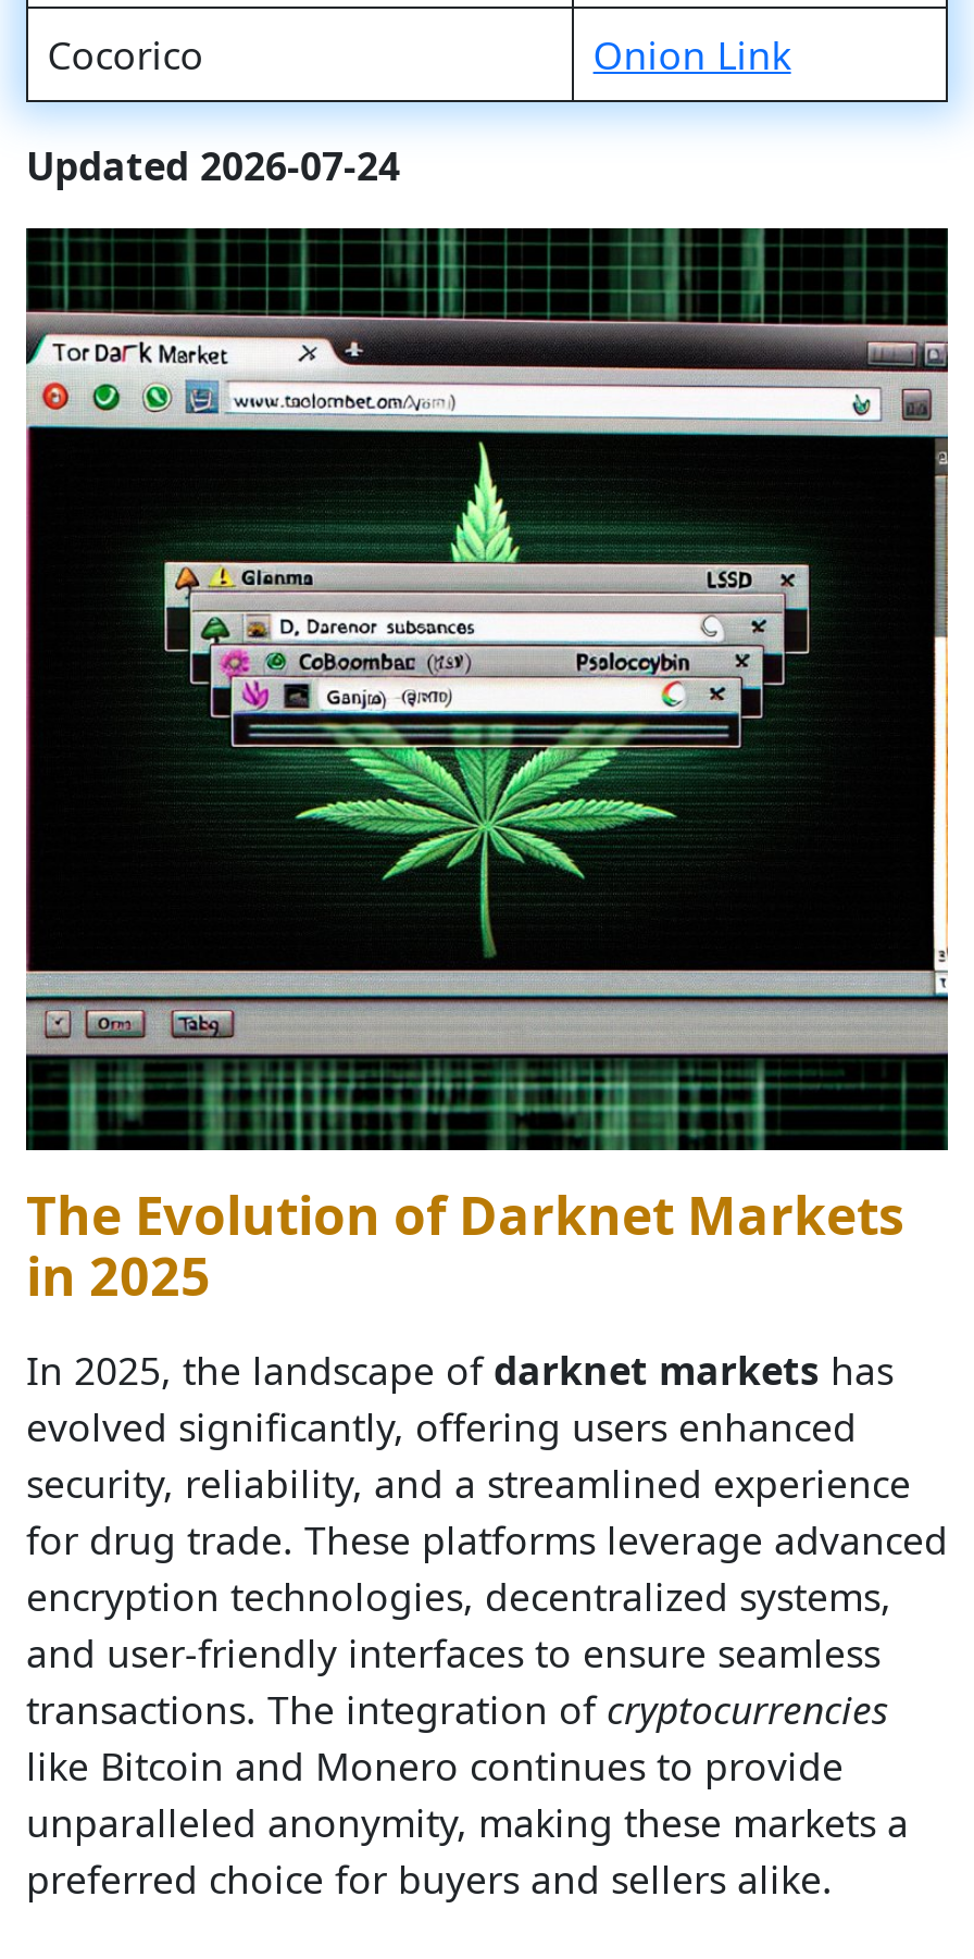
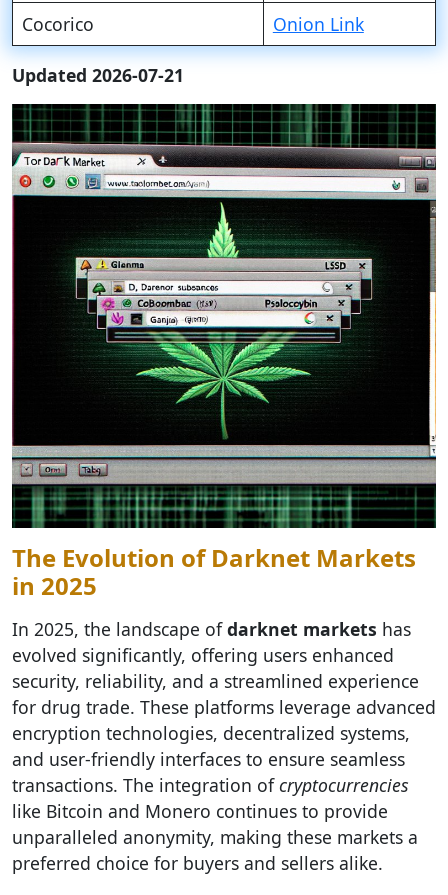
- Updated 2026-07-24
+ Updated 2026-07-21
